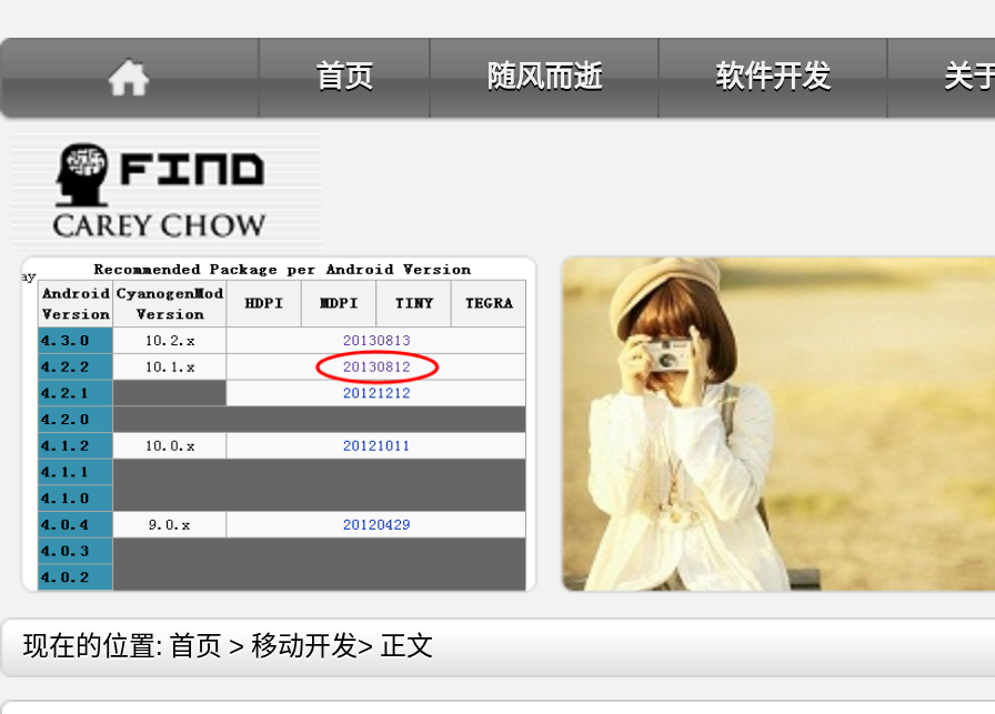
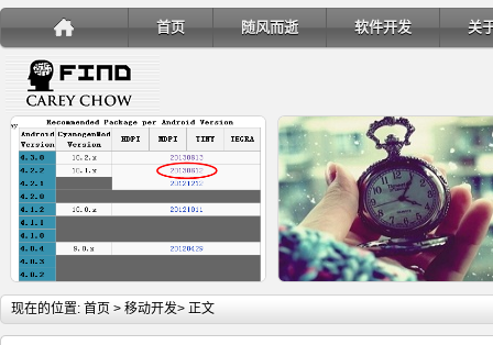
- [image]
+ [image]
